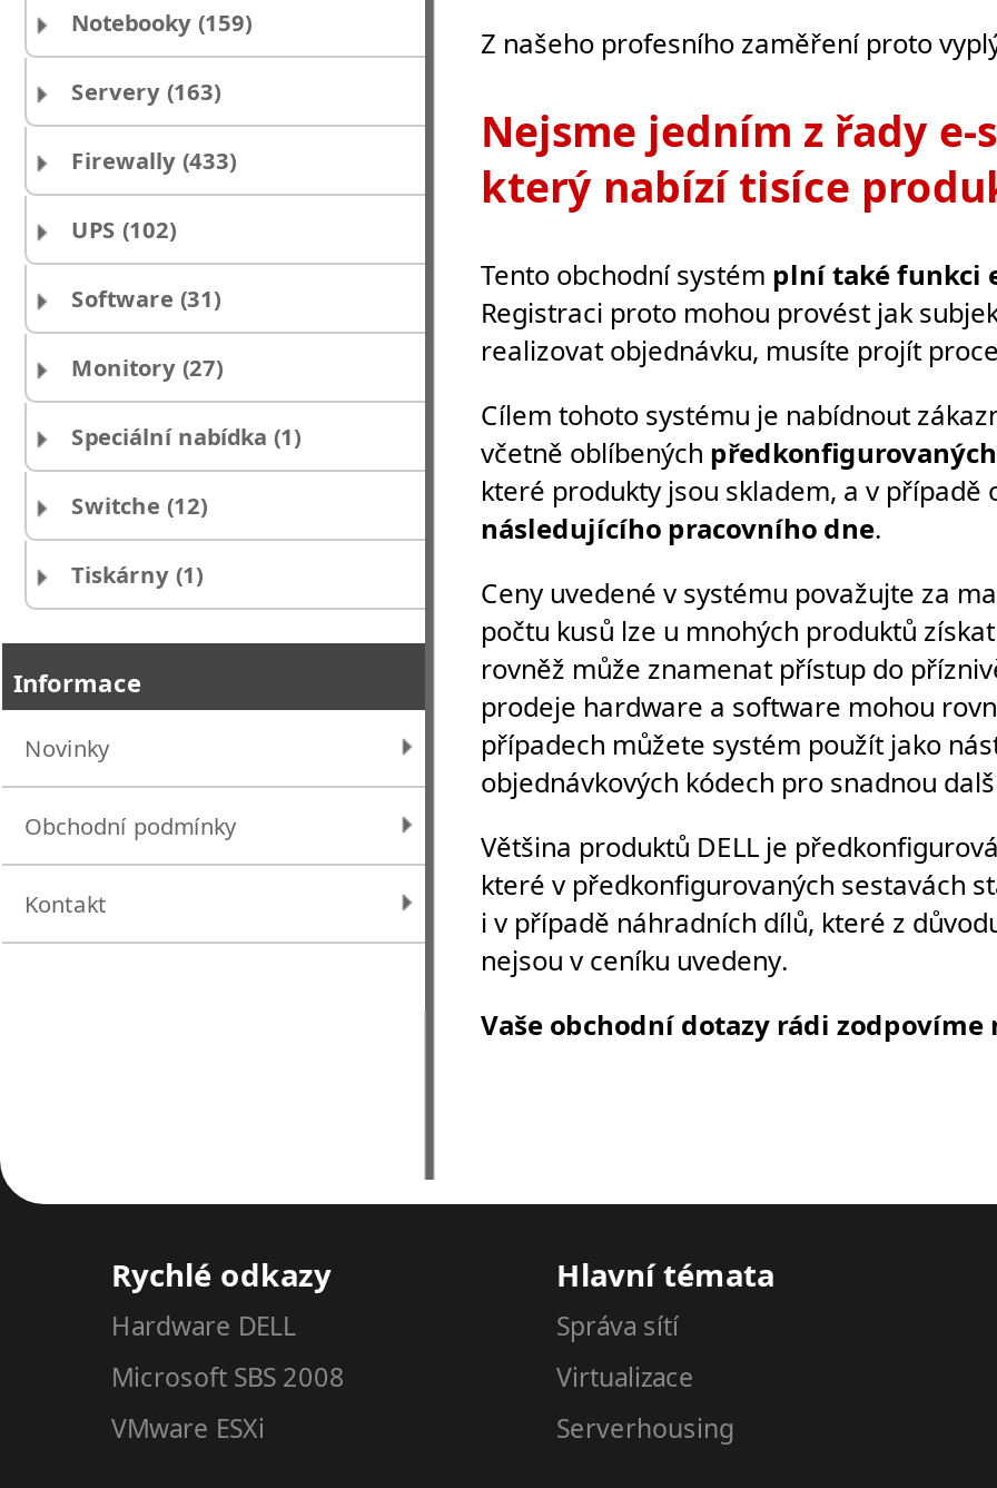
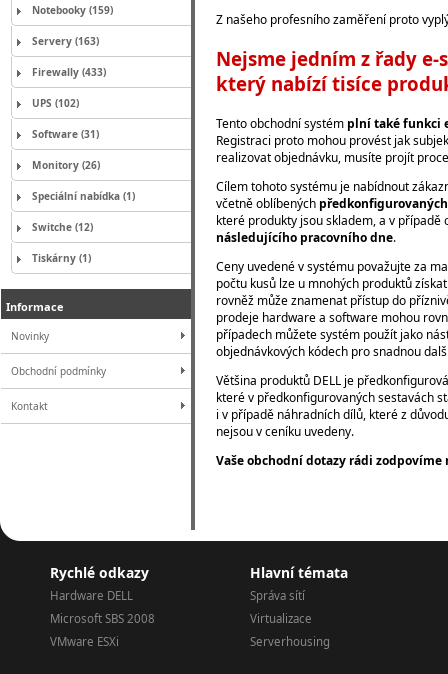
- Monitory (27)
+ Monitory (26)
